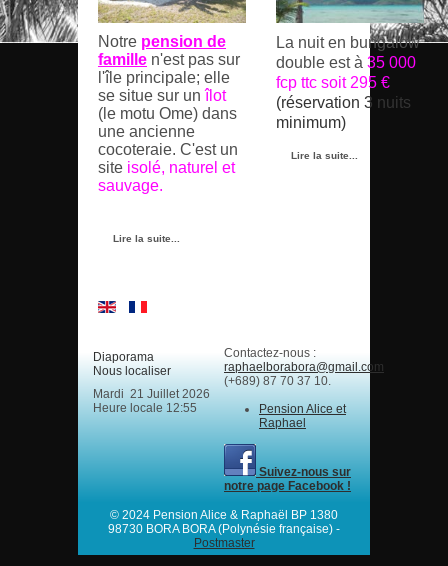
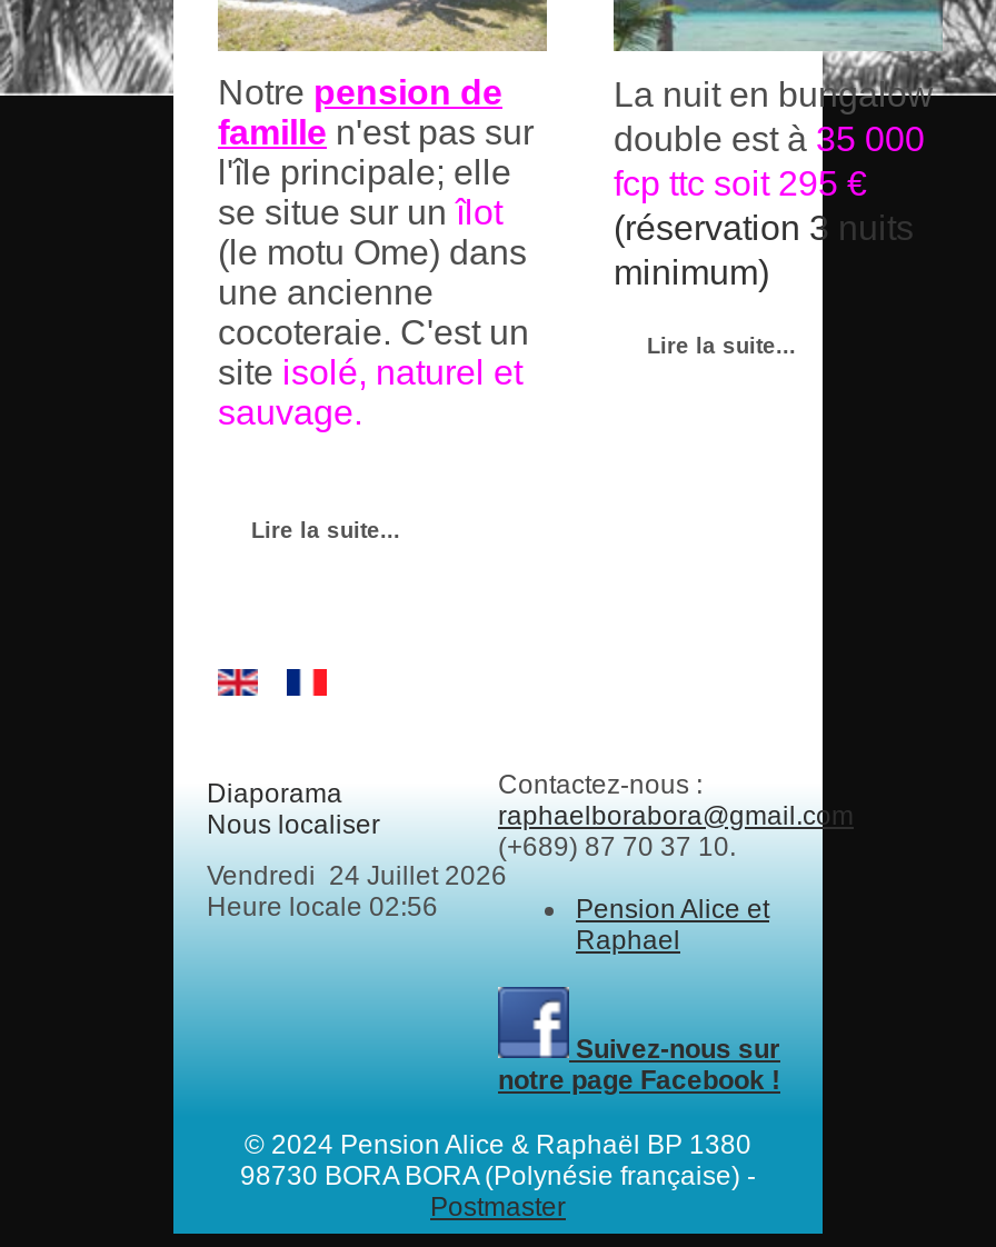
- Mardi 21 Juillet 2026
+ Vendredi 24 Juillet 2026

- Heure locale 12:55
+ Heure locale 02:56
